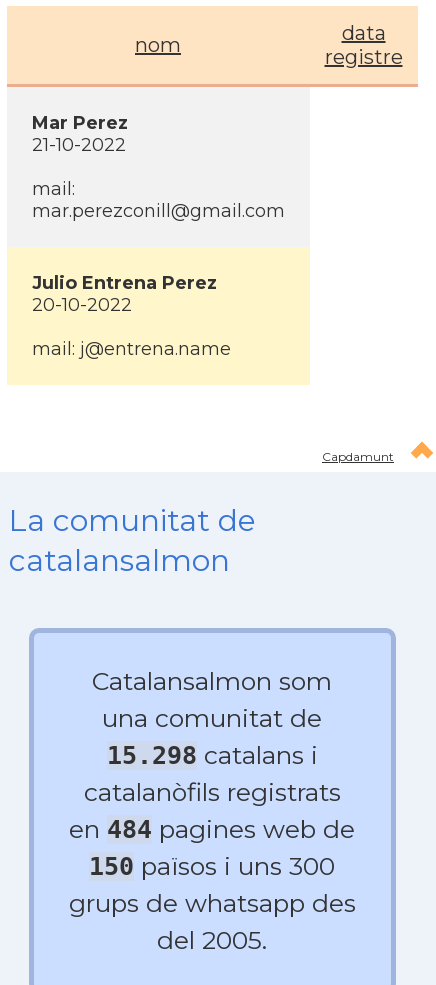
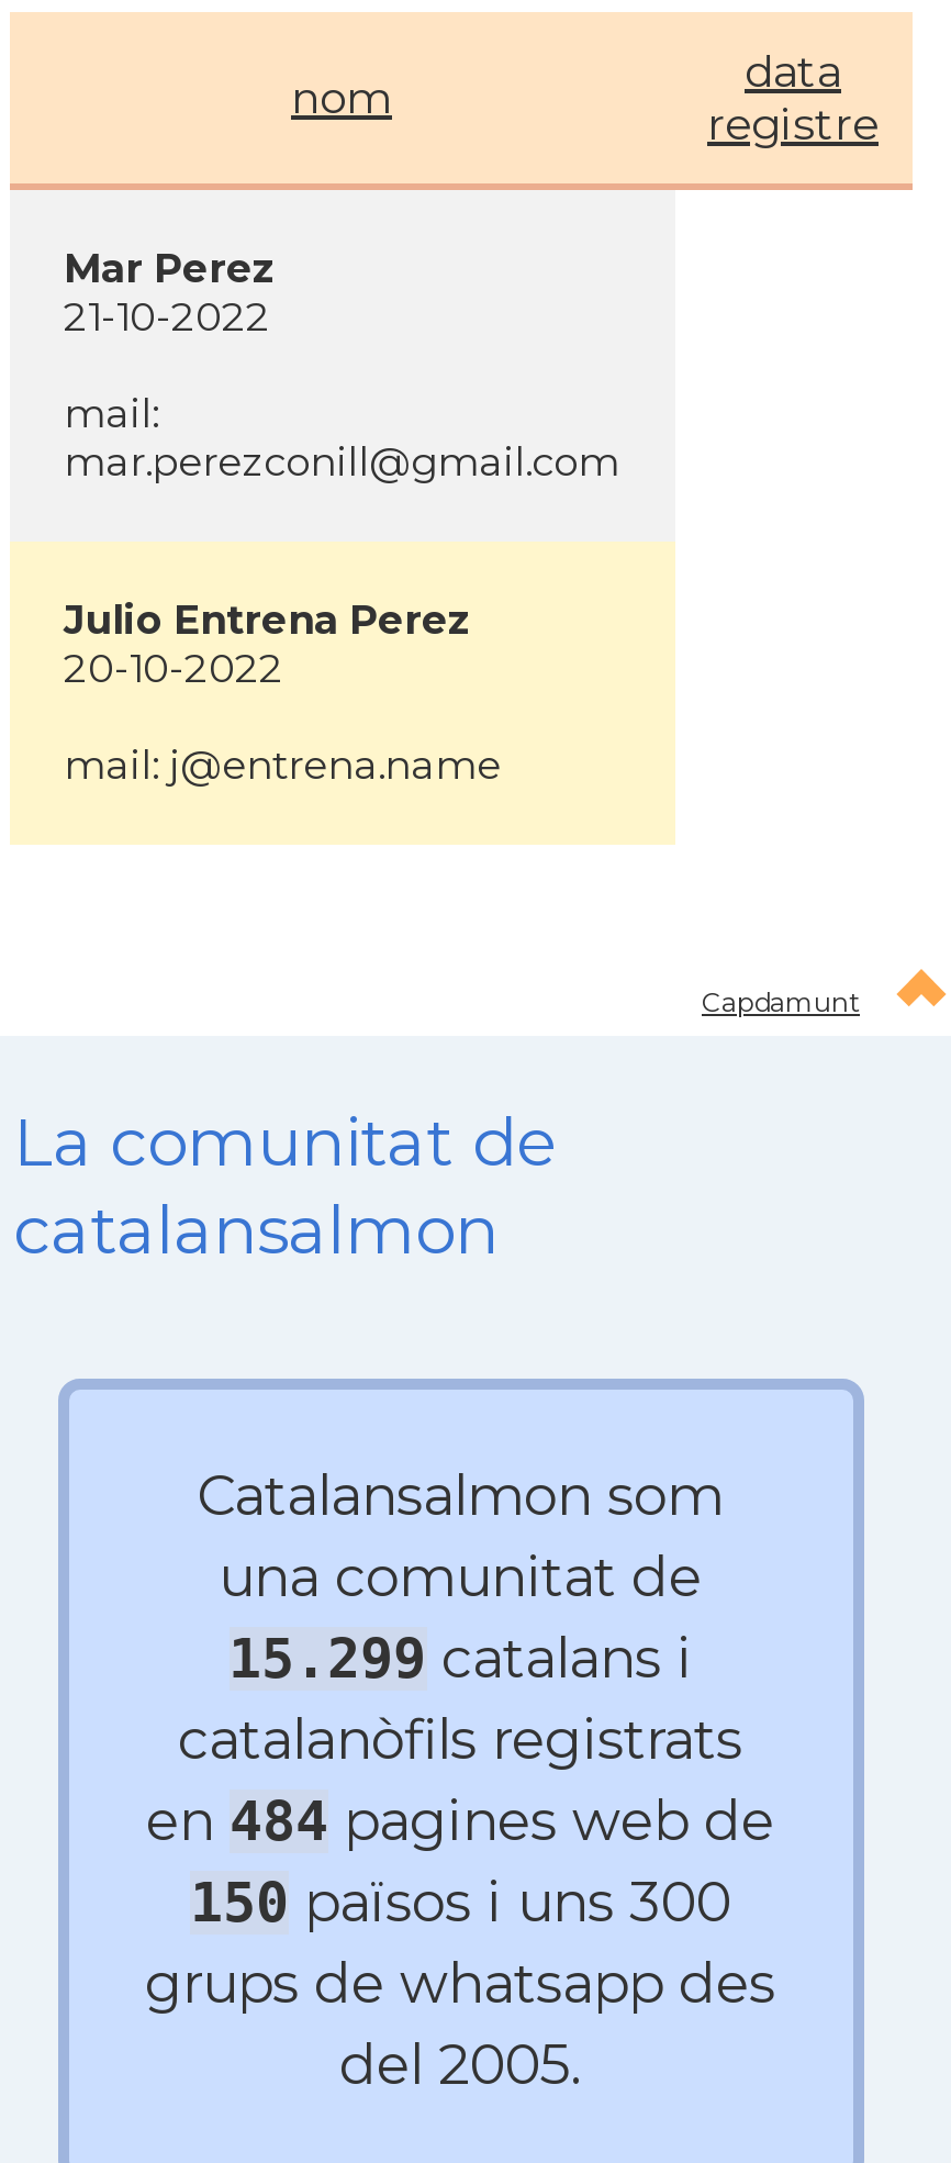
- 15.298 catalans i
+ 15.299 catalans i
